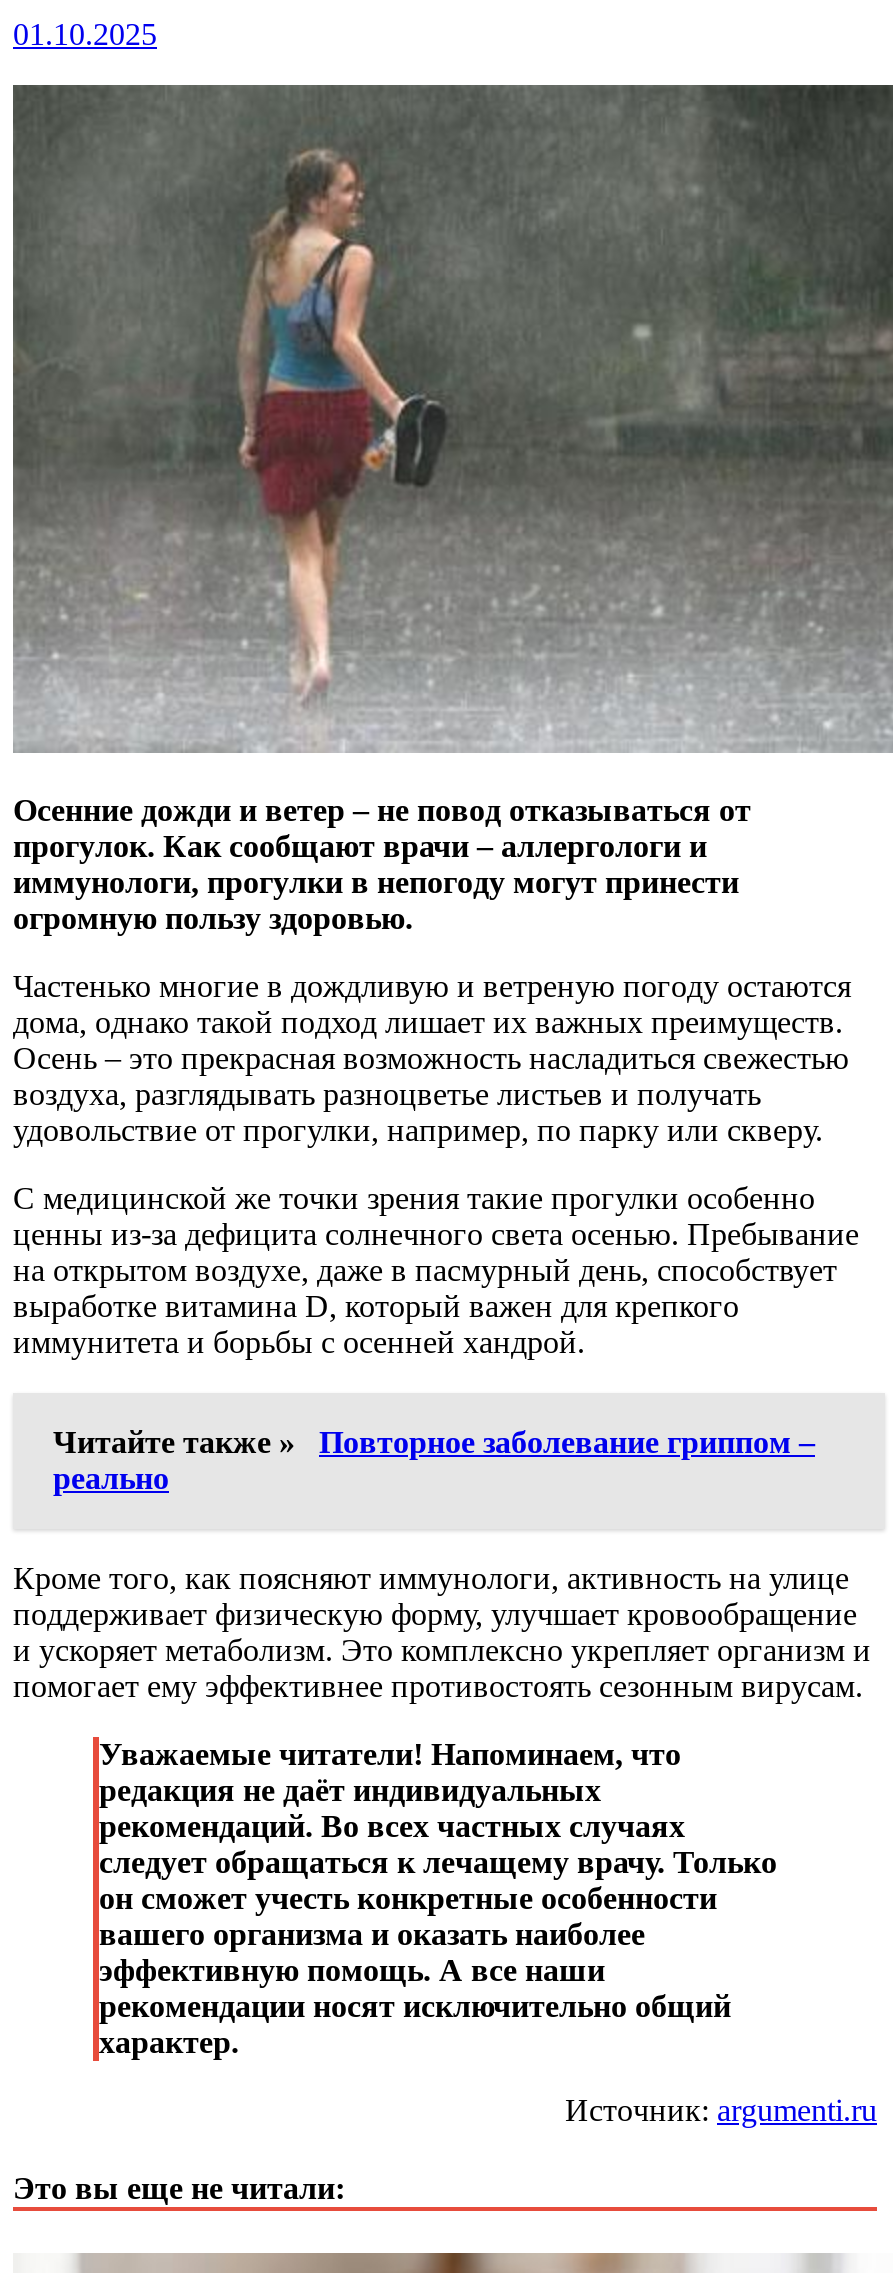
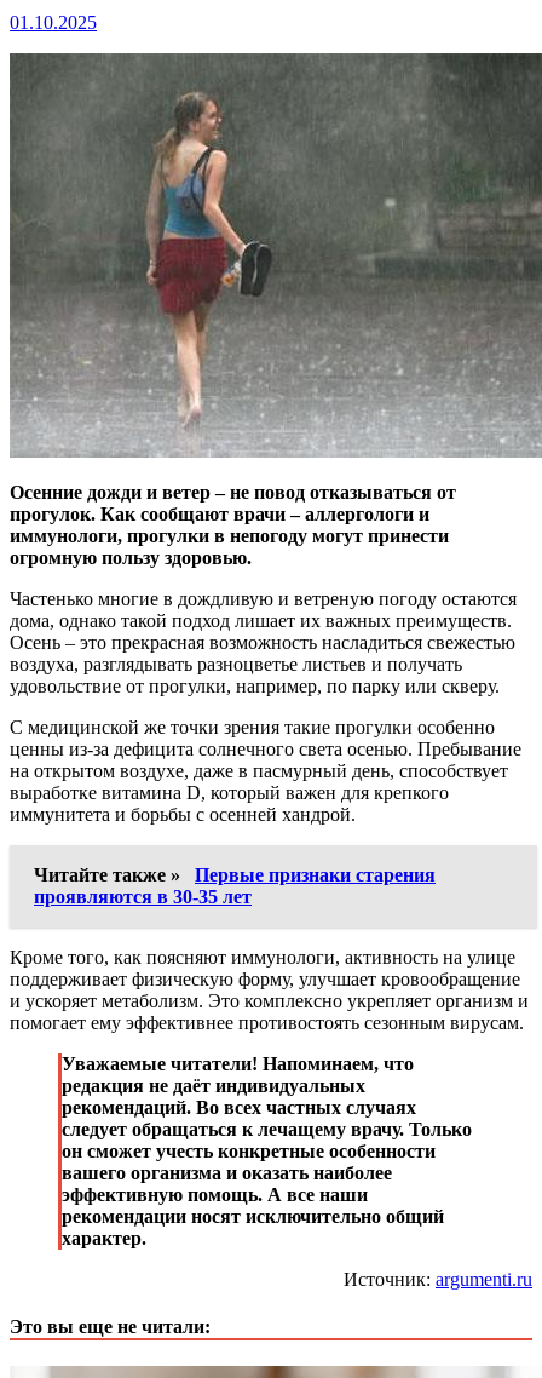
- Читайте также » Повторное заболевание гриппом –
- реально
+ Читайте также » Первые признаки старения
+ проявляются в 30-35 лет
